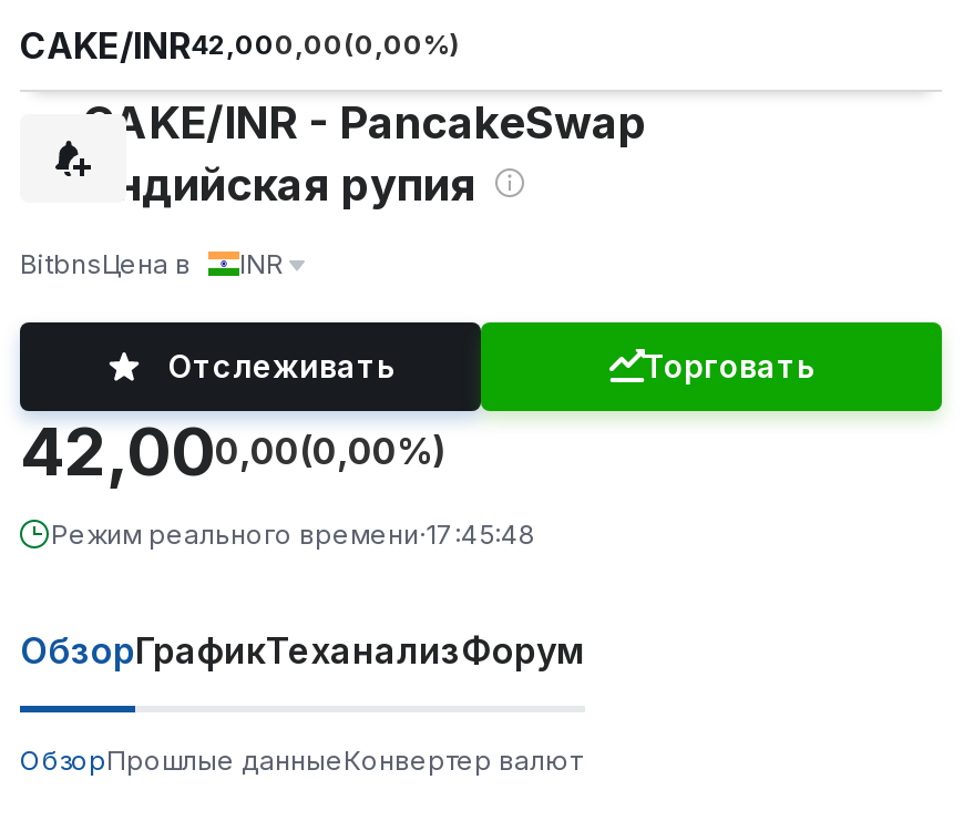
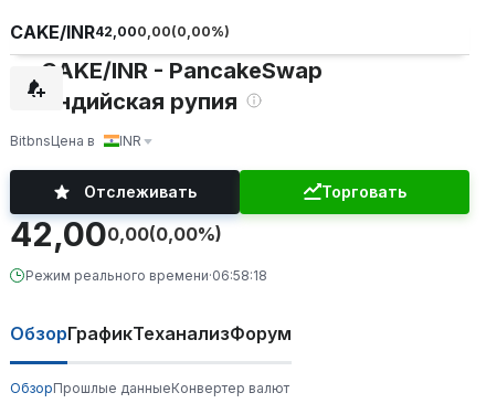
- Режим реального времени·17:45:48
+ Режим реального времени·06:58:18
